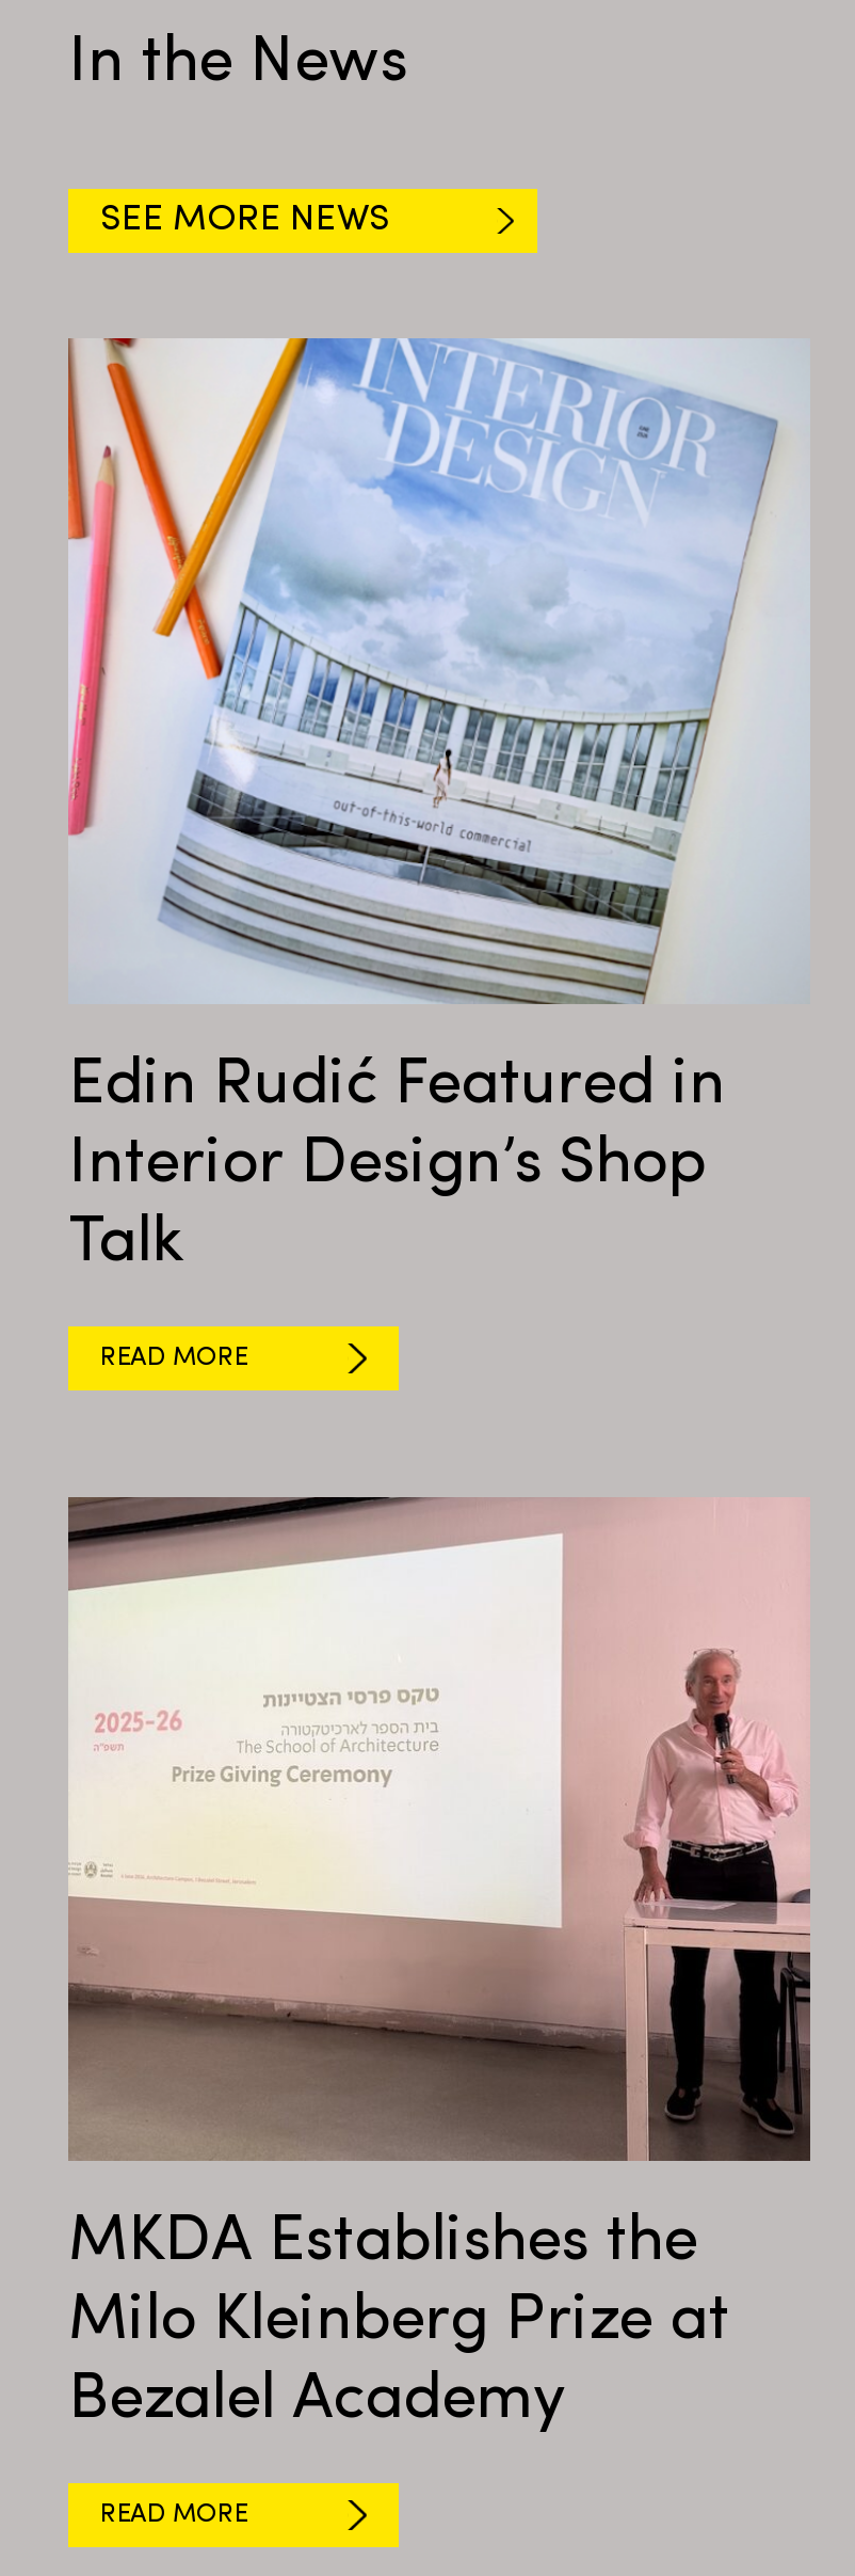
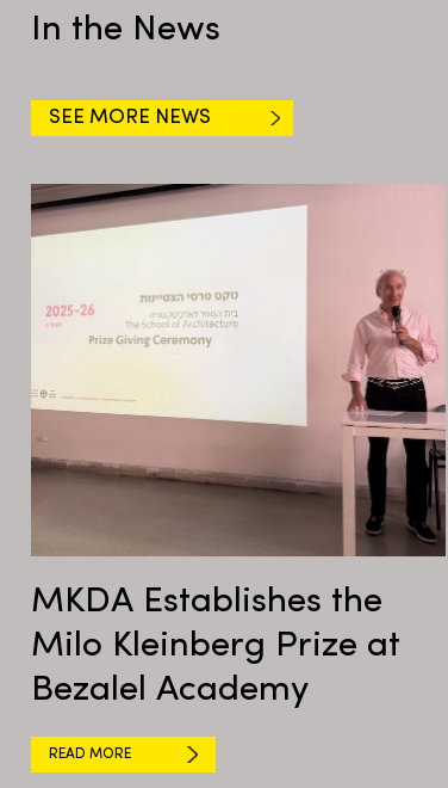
- [image]
- Edin Rudić Featured in
- Interior Design’s Shop
- Talk
- READ MORE
